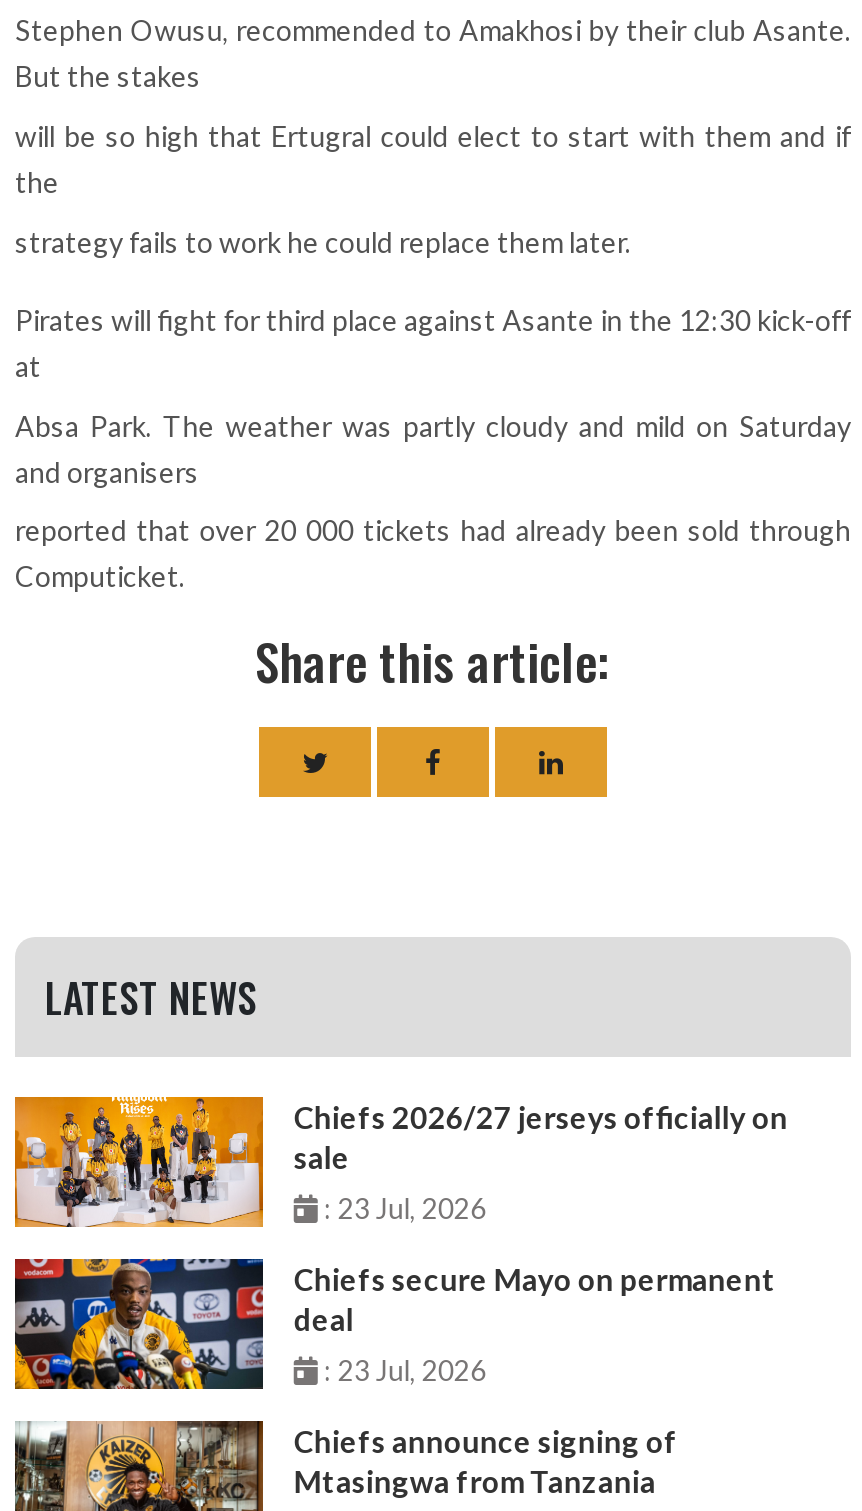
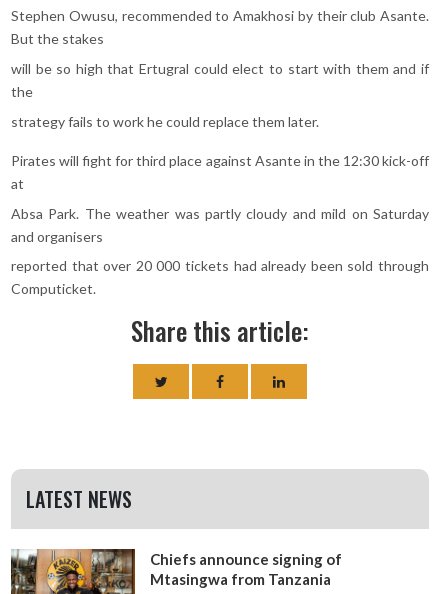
- [image]
- Chiefs 2026/27 jerseys officially on
- sale
- : 23 Jul, 2026
- Chiefs secure Mayo on permanent
- deal
- : 23 Jul, 2026

- [image]
